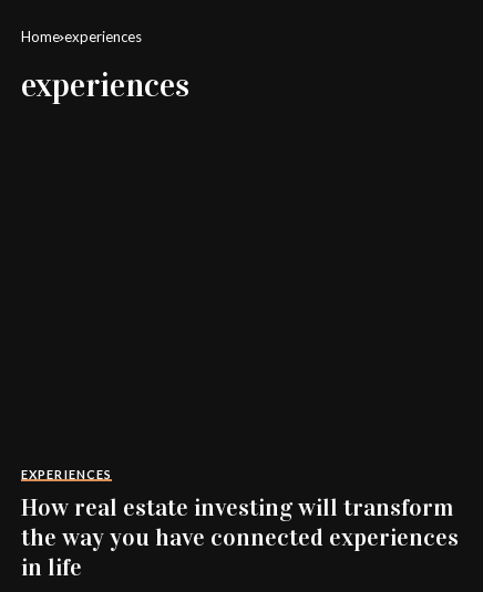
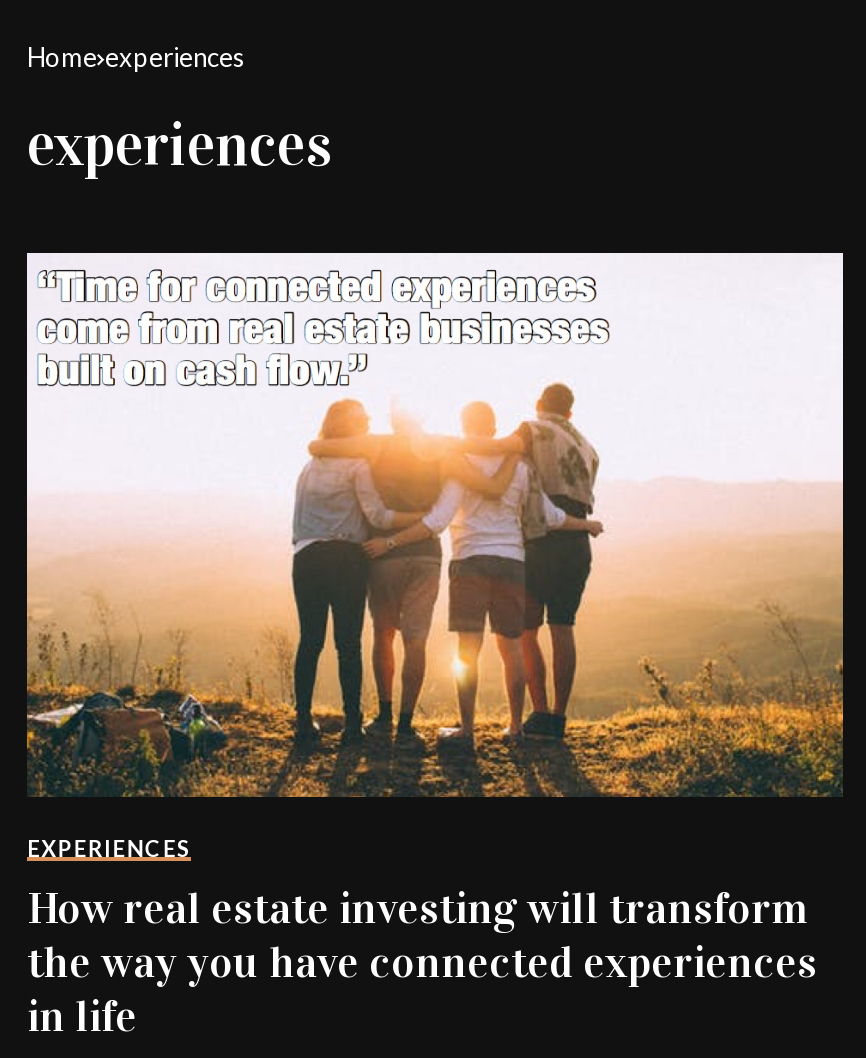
+ [image]
